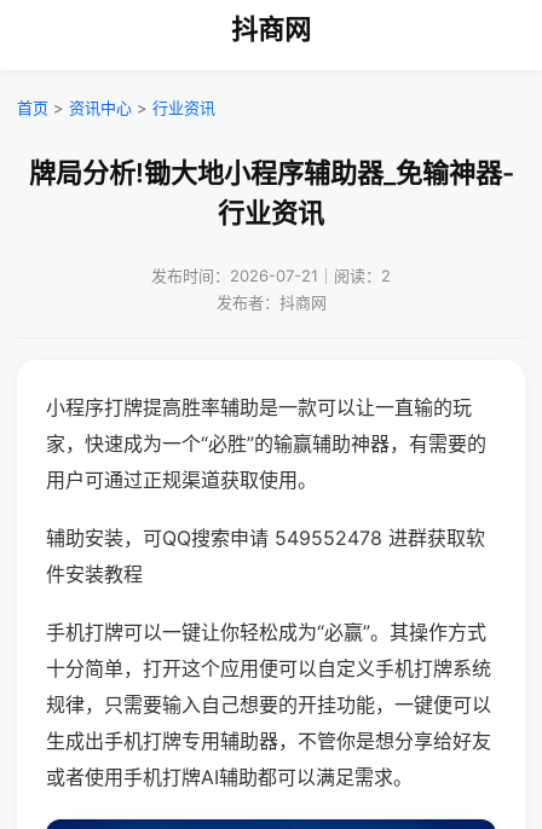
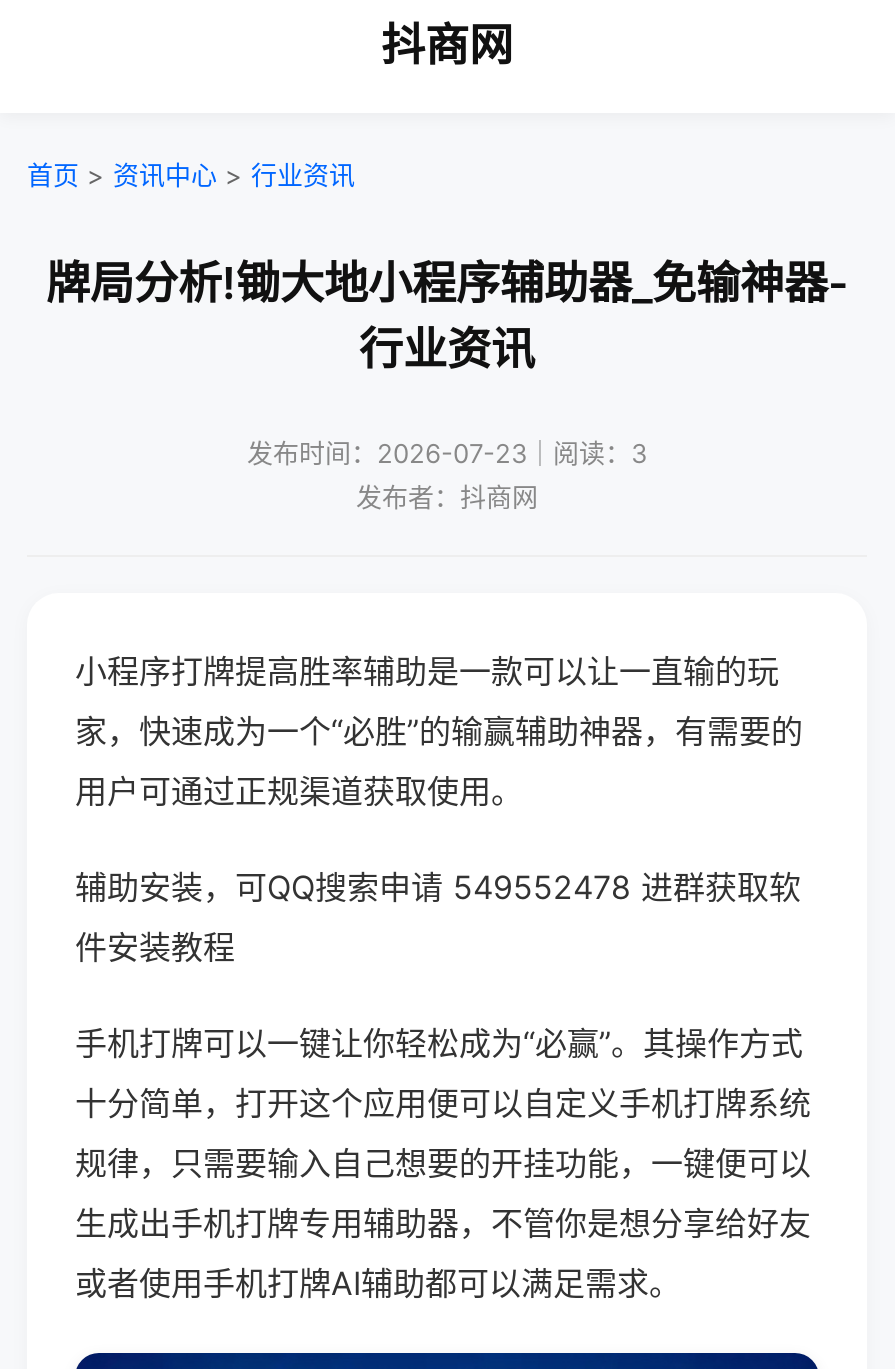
- 发布时间：2026-07-21｜阅读：2
+ 发布时间：2026-07-23｜阅读：3
